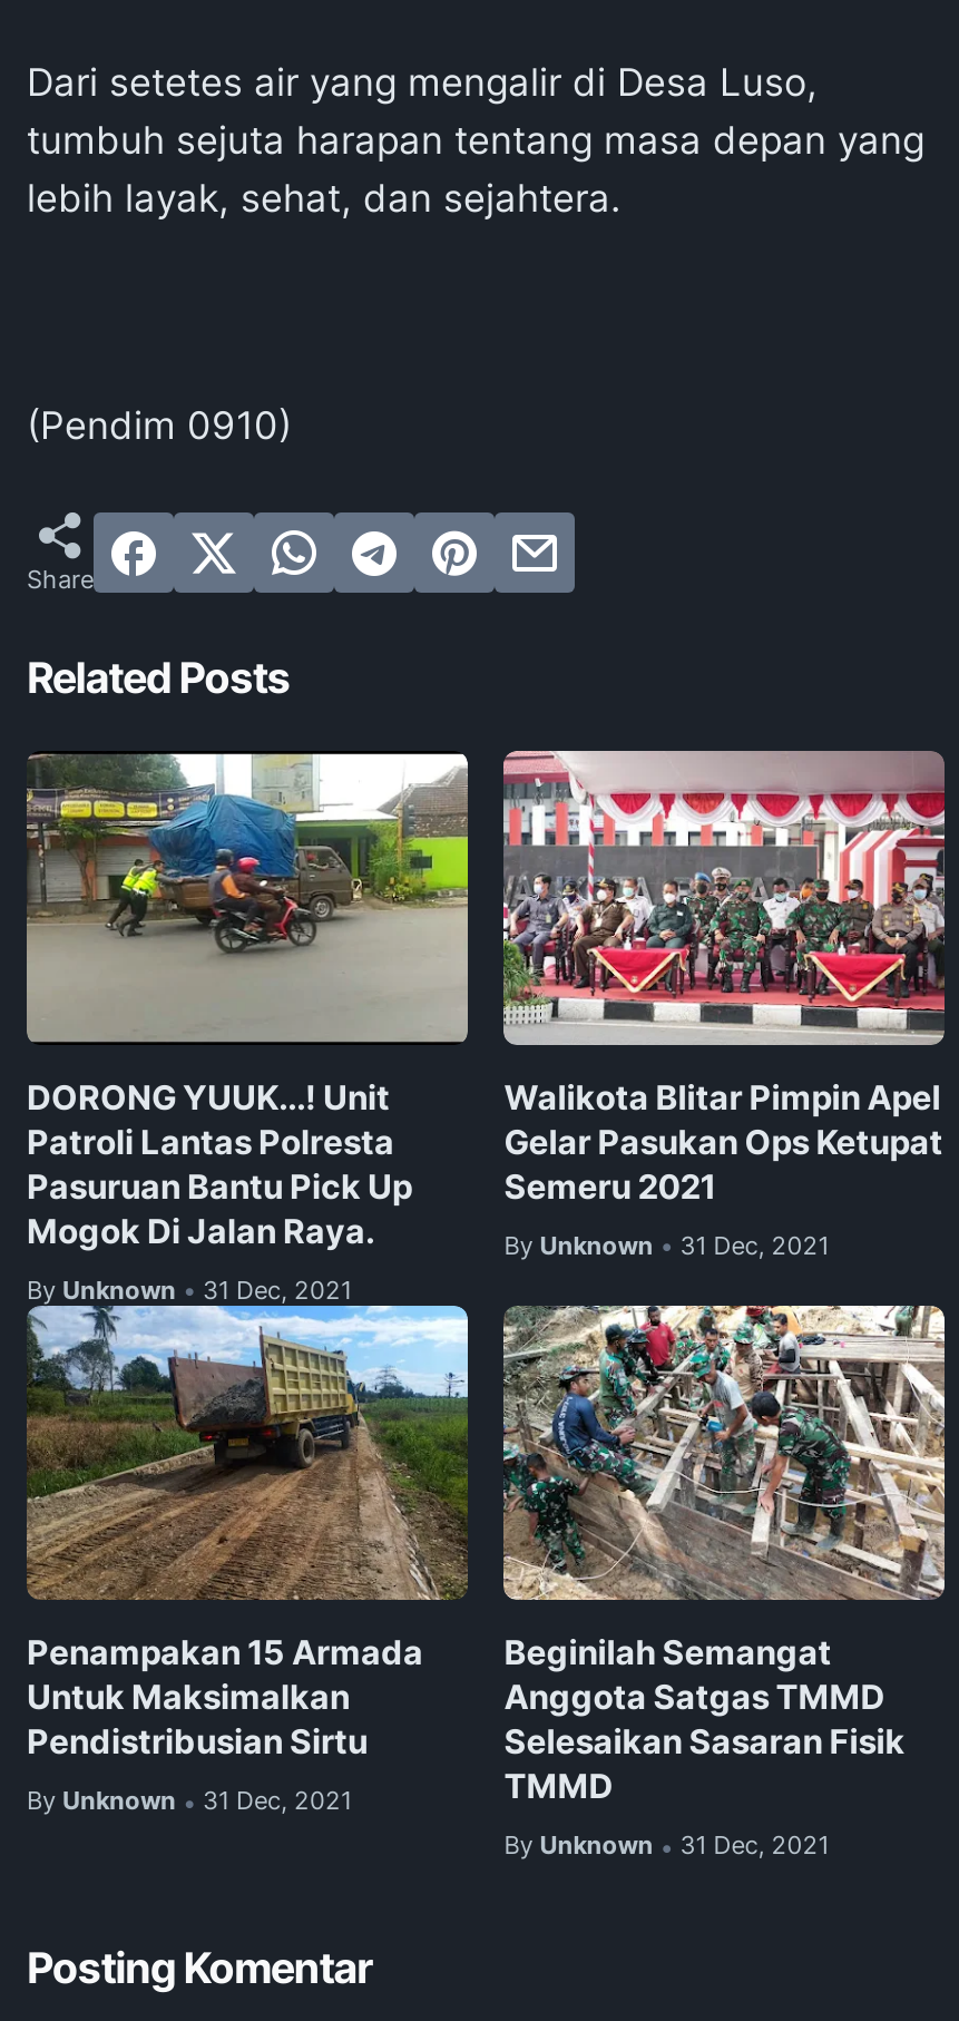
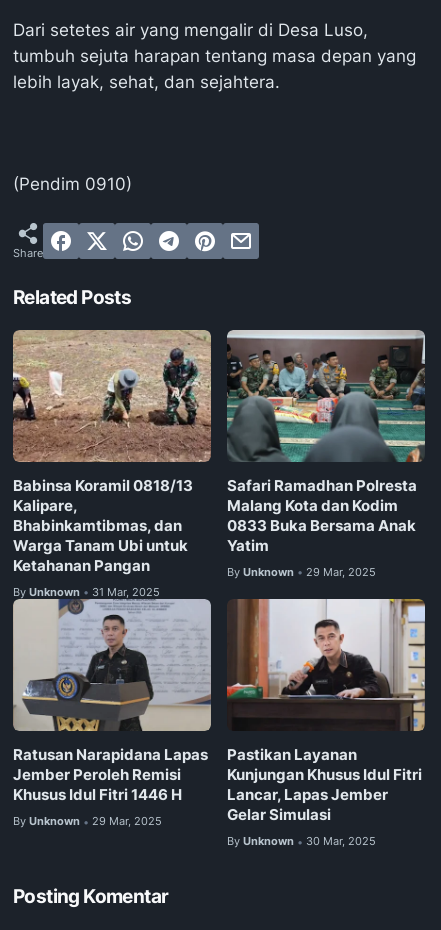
- [image]
- DORONG YUUK...! Unit
- Patroli Lantas Polresta
- Pasuruan Bantu Pick Up
- Mogok Di Jalan Raya.
+ [image]
+ Babinsa Koramil 0818/13
+ Kalipare,
+ Bhabinkamtibmas, dan
+ Warga Tanam Ubi untuk
+ Ketahanan Pangan

- [image]
- Walikota Blitar Pimpin Apel
- Gelar Pasukan Ops Ketupat
- Semeru 2021
+ [image]
+ Safari Ramadhan Polresta
+ Malang Kota dan Kodim
+ 0833 Buka Bersama Anak
+ Yatim

- By Unknown • 31 Dec, 2021
+ By Unknown • 29 Mar, 2025

- [image]
- By Unknown • 31 Dec, 2021
+ [image]
+ By Unknown • 31 Mar, 2025

- [image]
- Beginilah Semangat
- Anggota Satgas TMMD
- Selesaikan Sasaran Fisik
- TMMD
+ [image]
+ Pastikan Layanan
+ Kunjungan Khusus Idul Fitri
+ Lancar, Lapas Jember
+ Gelar Simulasi

- Penampakan 15 Armada
- Untuk Maksimalkan
- Pendistribusian Sirtu
+ Ratusan Narapidana Lapas
+ Jember Peroleh Remisi
+ Khusus Idul Fitri 1446 H

- By Unknown • 31 Dec, 2021
+ By Unknown • 29 Mar, 2025

- By Unknown • 31 Dec, 2021
+ By Unknown • 30 Mar, 2025
